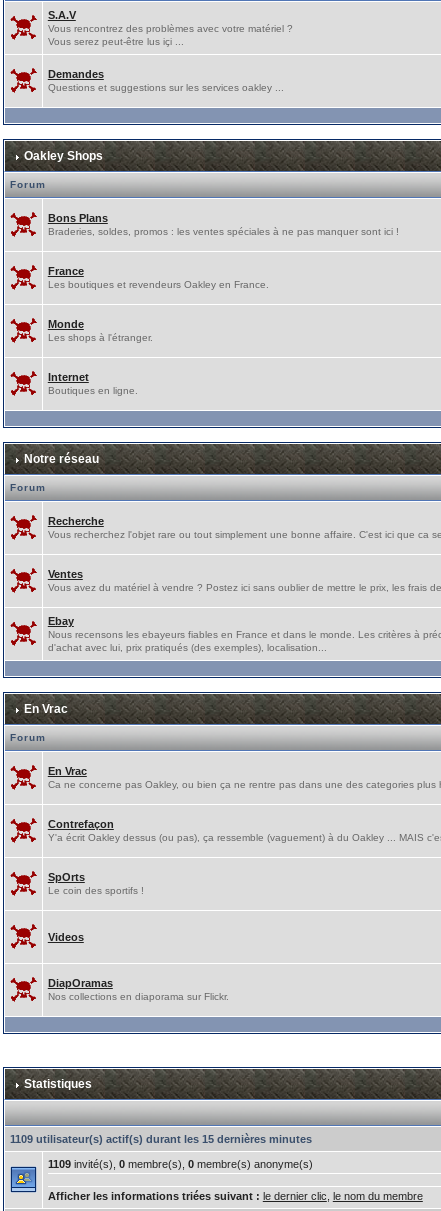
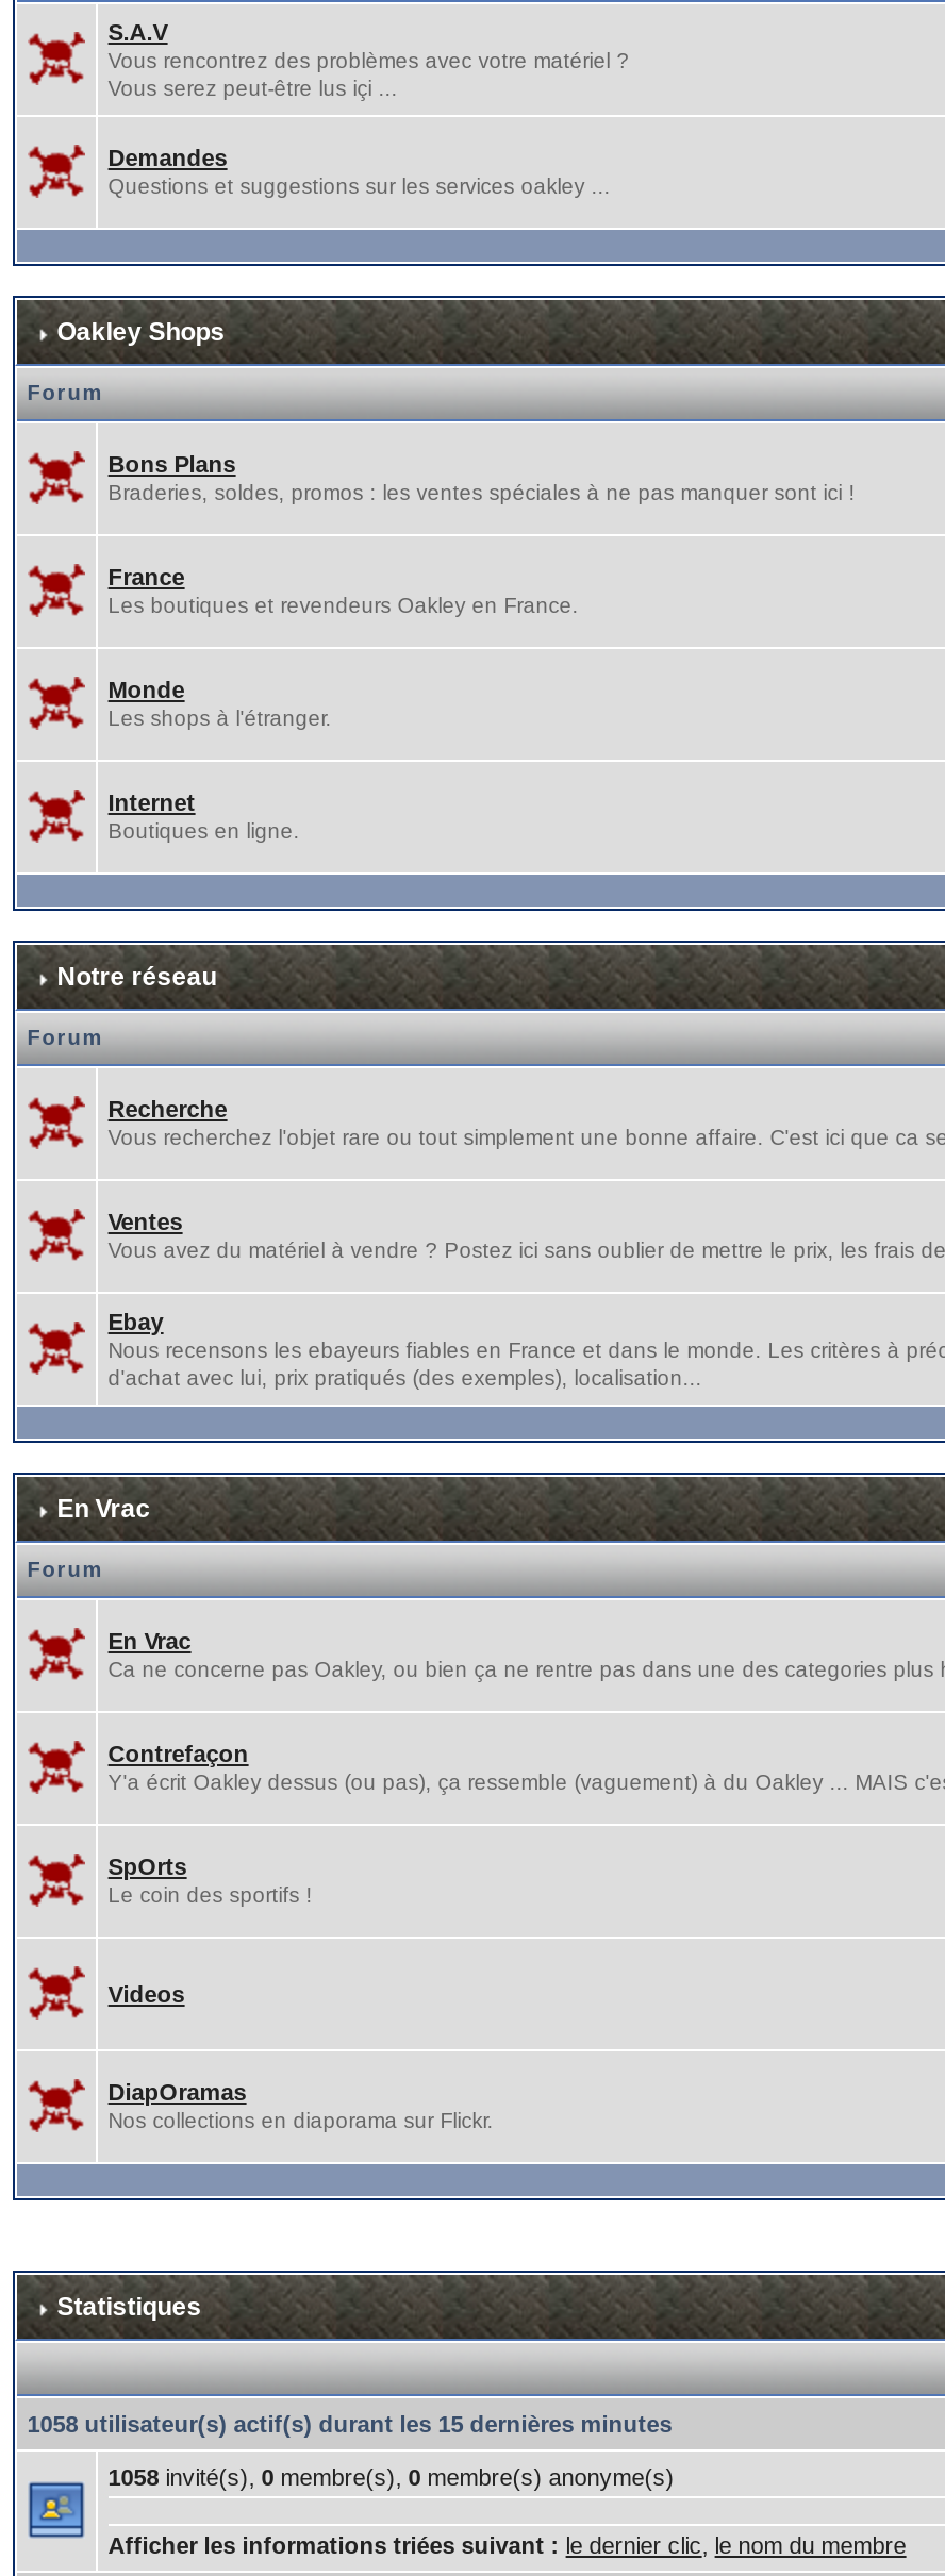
- 1109 utilisateur(s) actif(s) durant les 15 dernières minutes
+ 1058 utilisateur(s) actif(s) durant les 15 dernières minutes

- 1109 invité(s), 0 membre(s), 0 membre(s) anonyme(s)
+ 1058 invité(s), 0 membre(s), 0 membre(s) anonyme(s)
